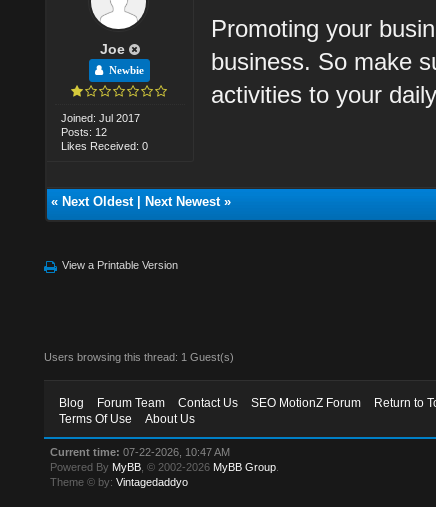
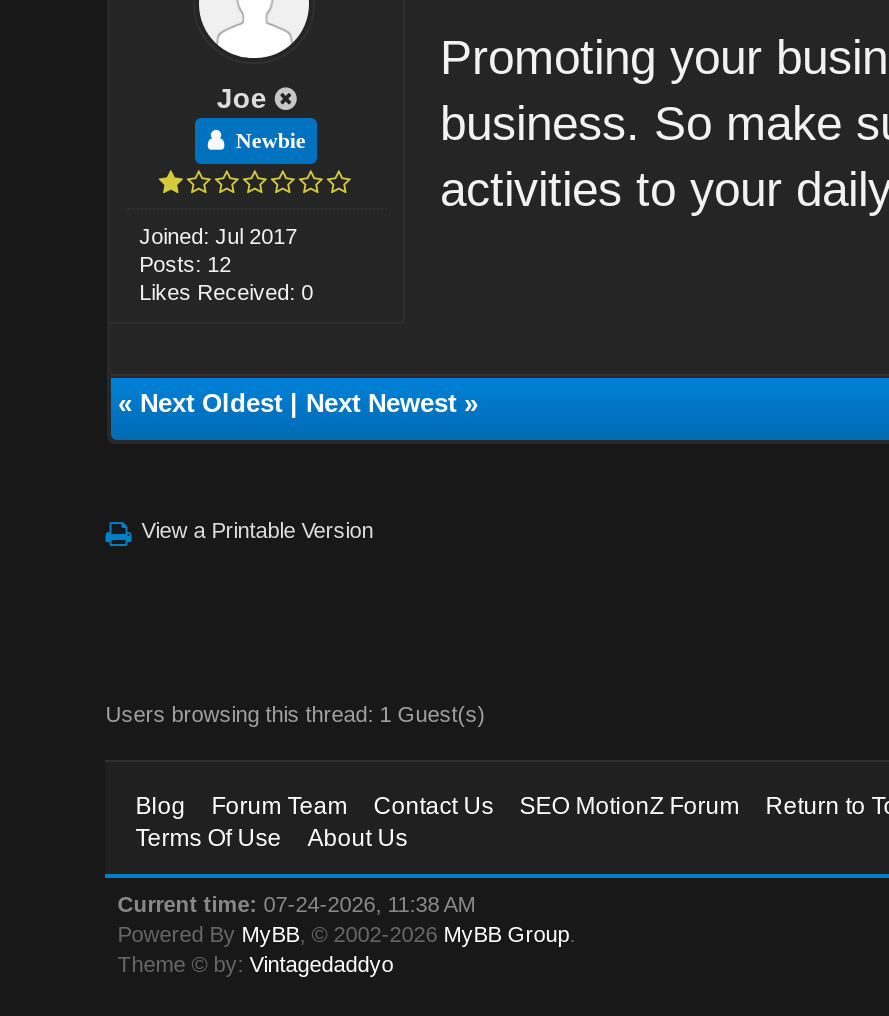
- Current time: 07-22-2026, 10:47 AM
+ Current time: 07-24-2026, 11:38 AM
